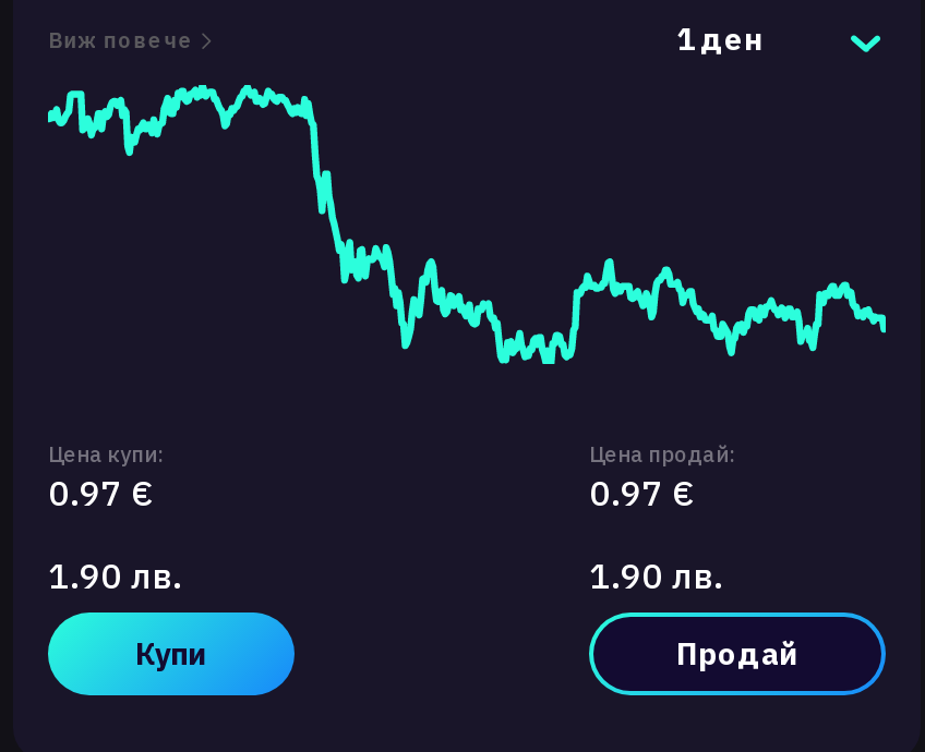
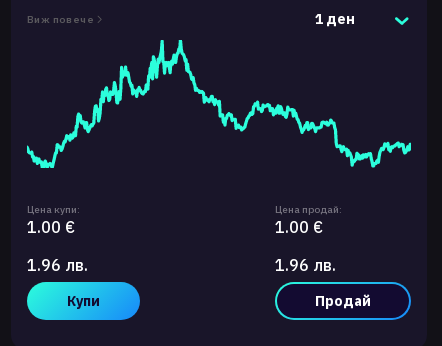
- [image]
+ [image]

- 0.97 €
+ 1.00 €

- 0.97 €
+ 1.00 €

- 1.90 лв.
+ 1.96 лв.

- 1.90 лв.
+ 1.96 лв.
